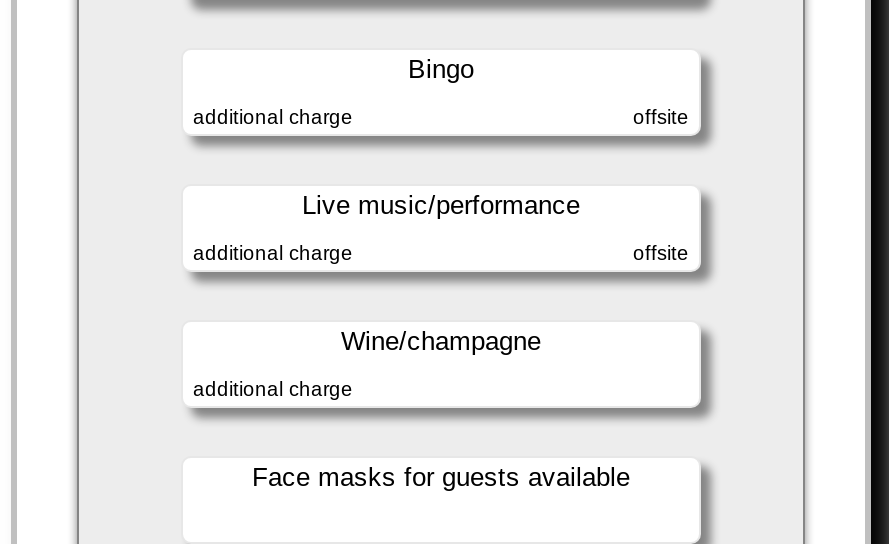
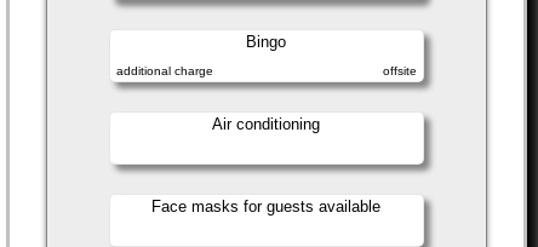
- Live music/performance
- offsite
- additional charge
- Wine/champagne
- additional charge
+ Air conditioning
